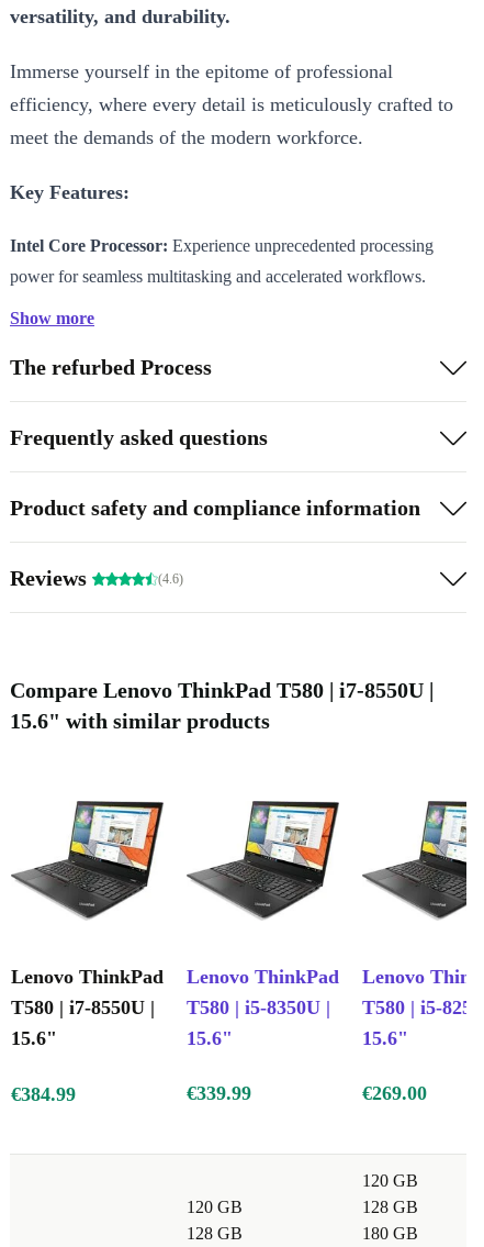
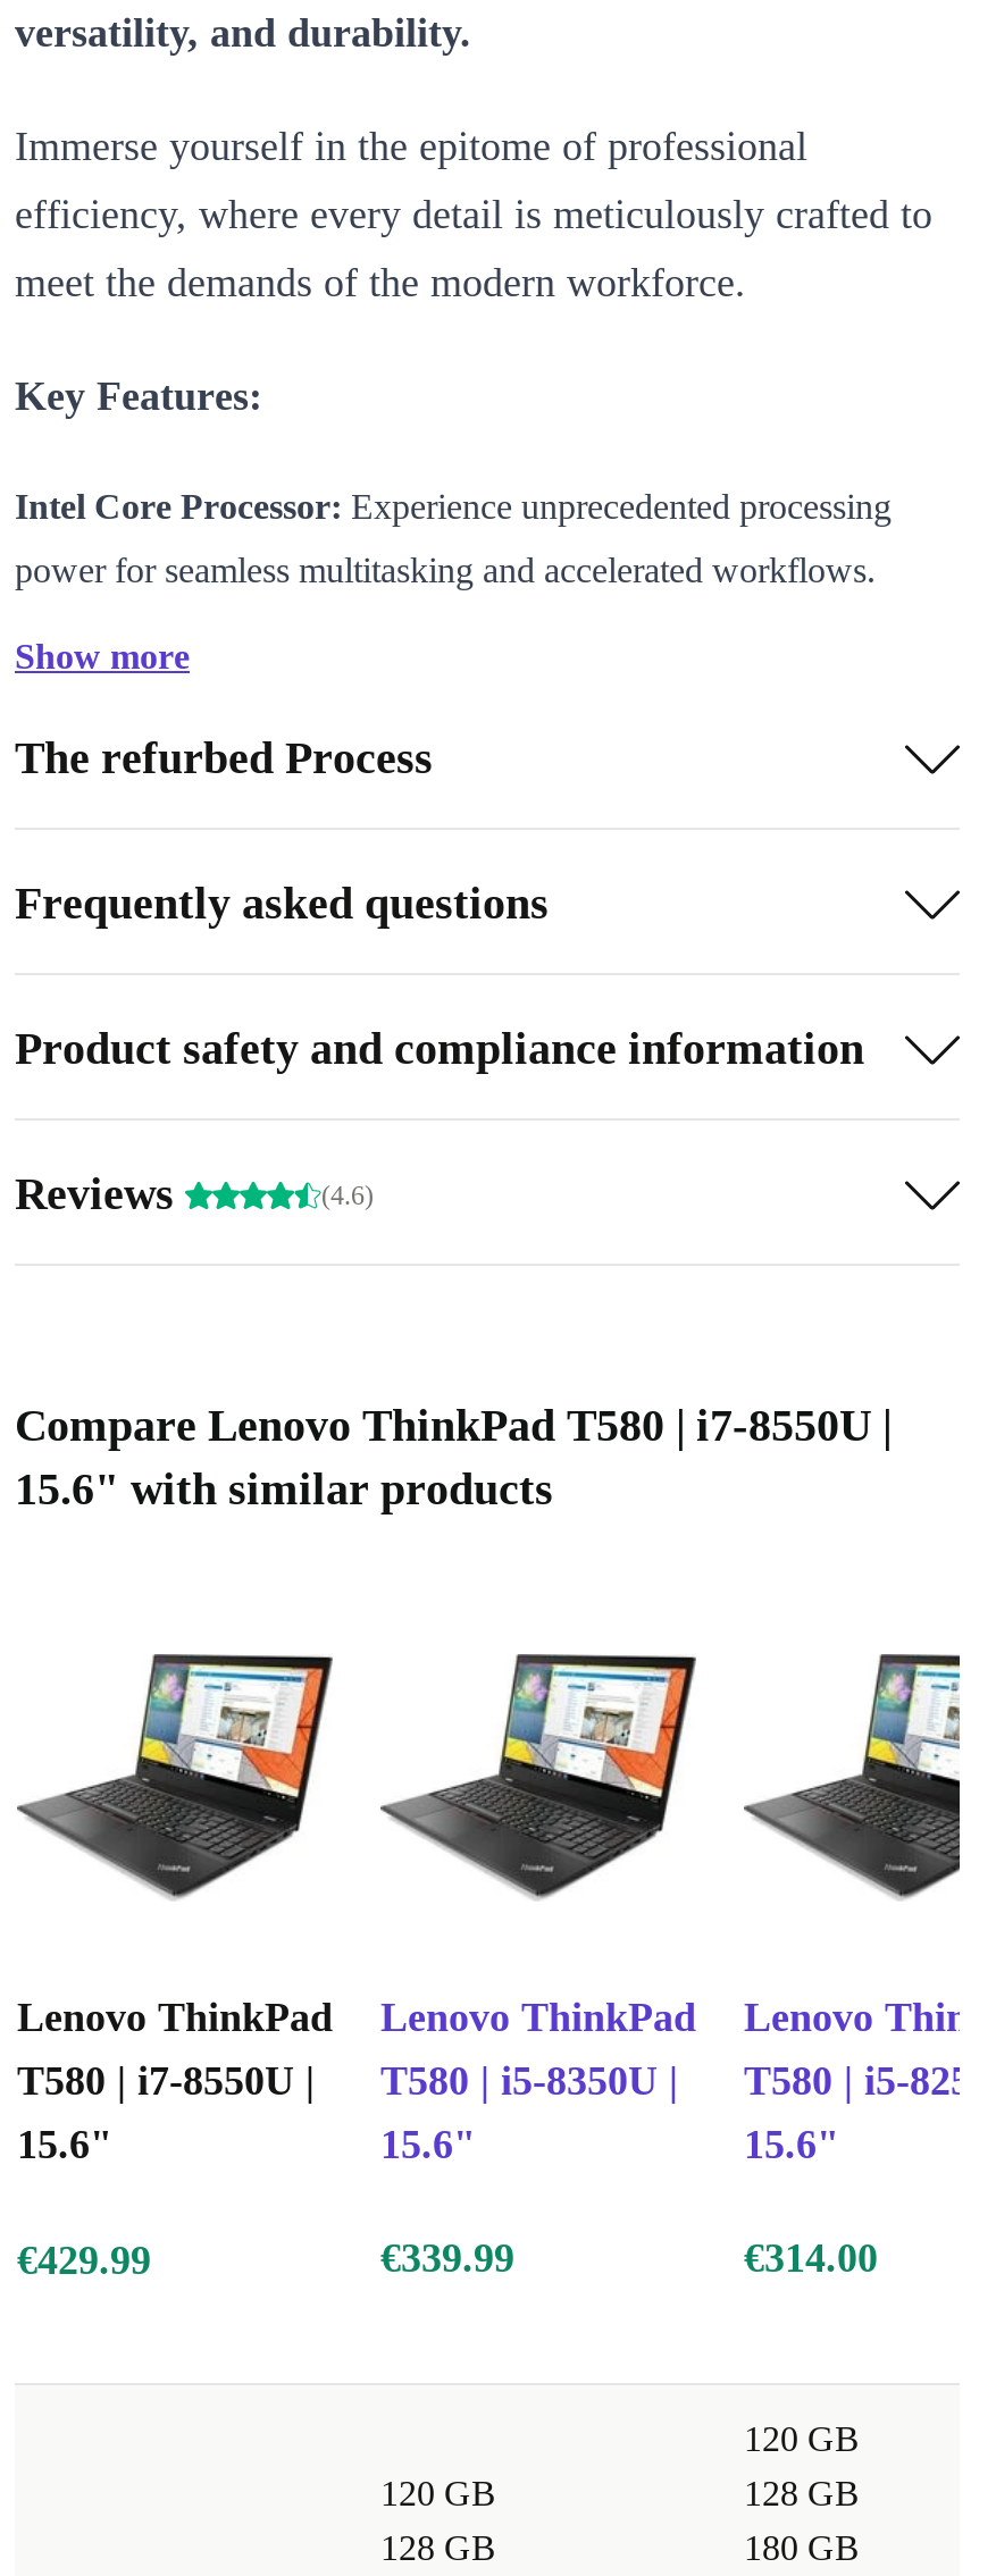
- €384.99
+ €429.99

- €269.00
+ €314.00
